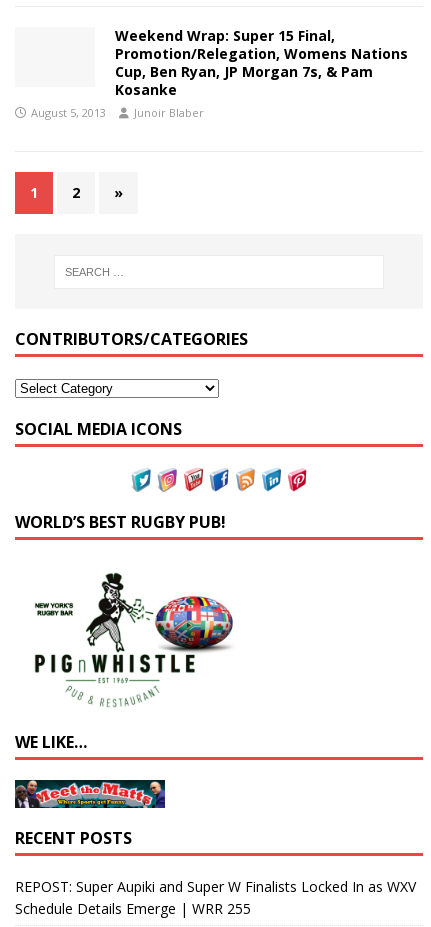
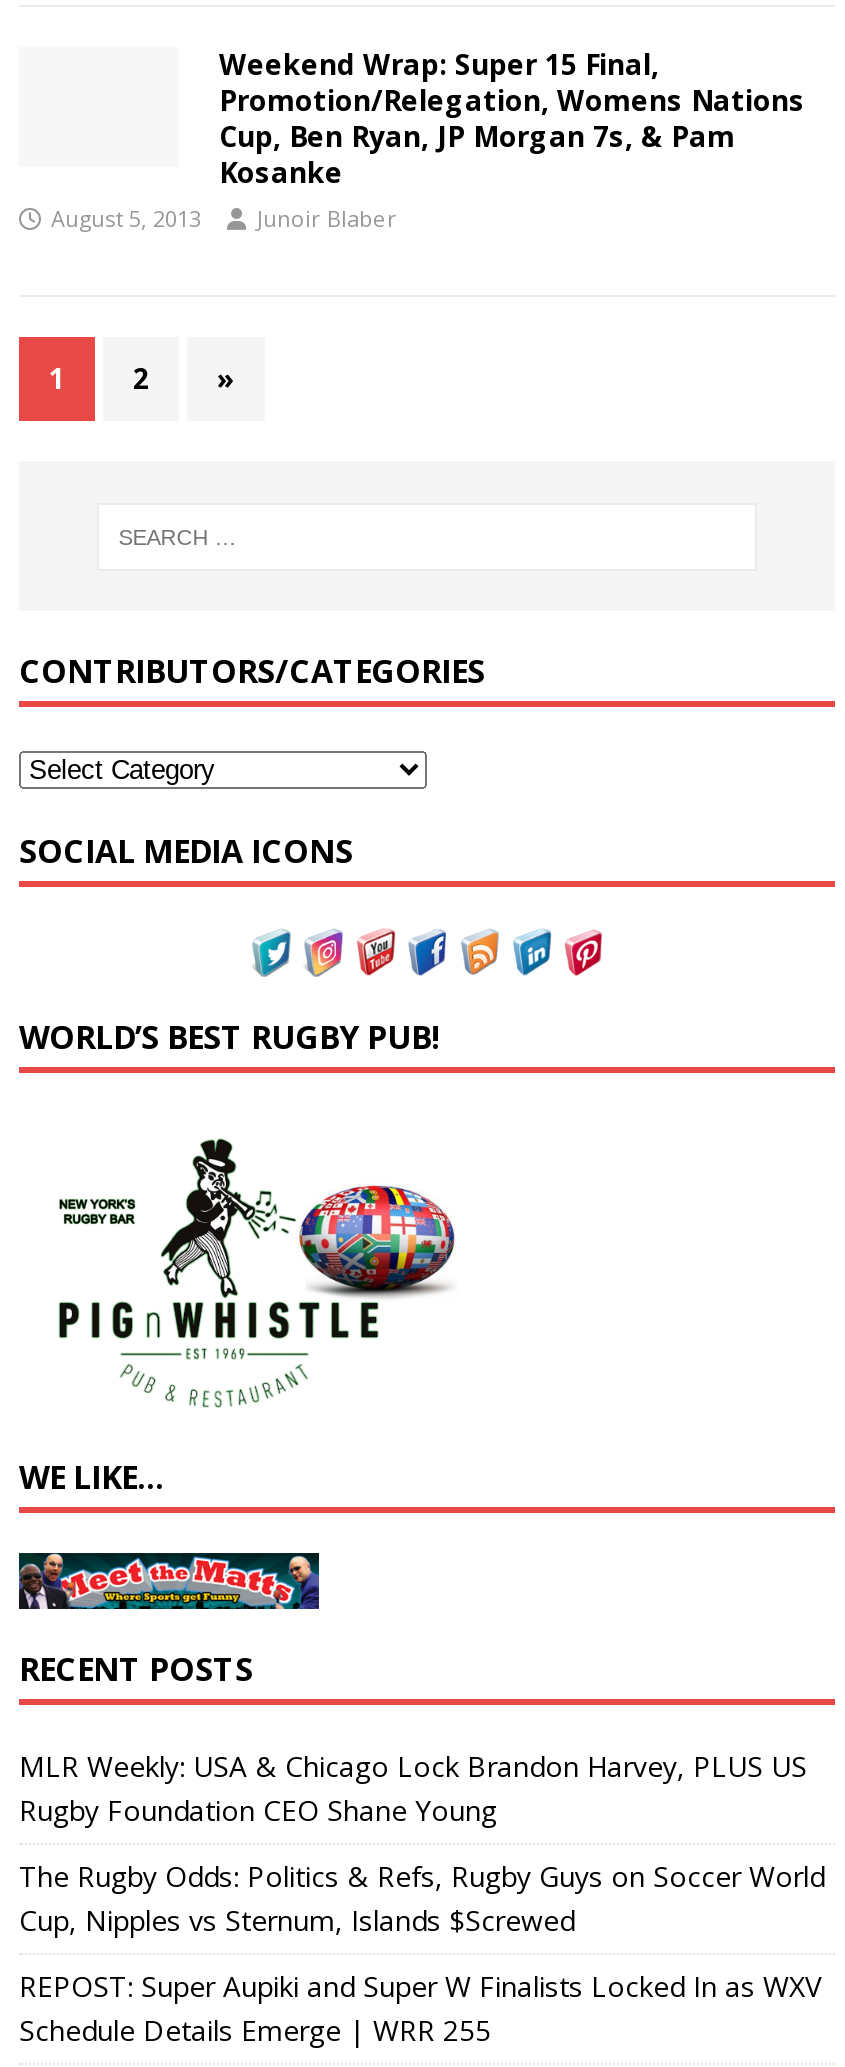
+ MLR Weekly: USA & Chicago Lock Brandon Harvey, PLUS US
+ Rugby Foundation CEO Shane Young
+ The Rugby Odds: Politics & Refs, Rugby Guys on Soccer World
+ Cup, Nipples vs Sternum, Islands $Screwed
